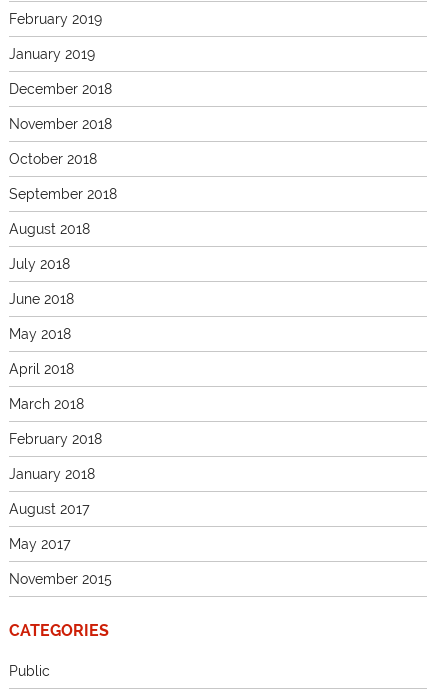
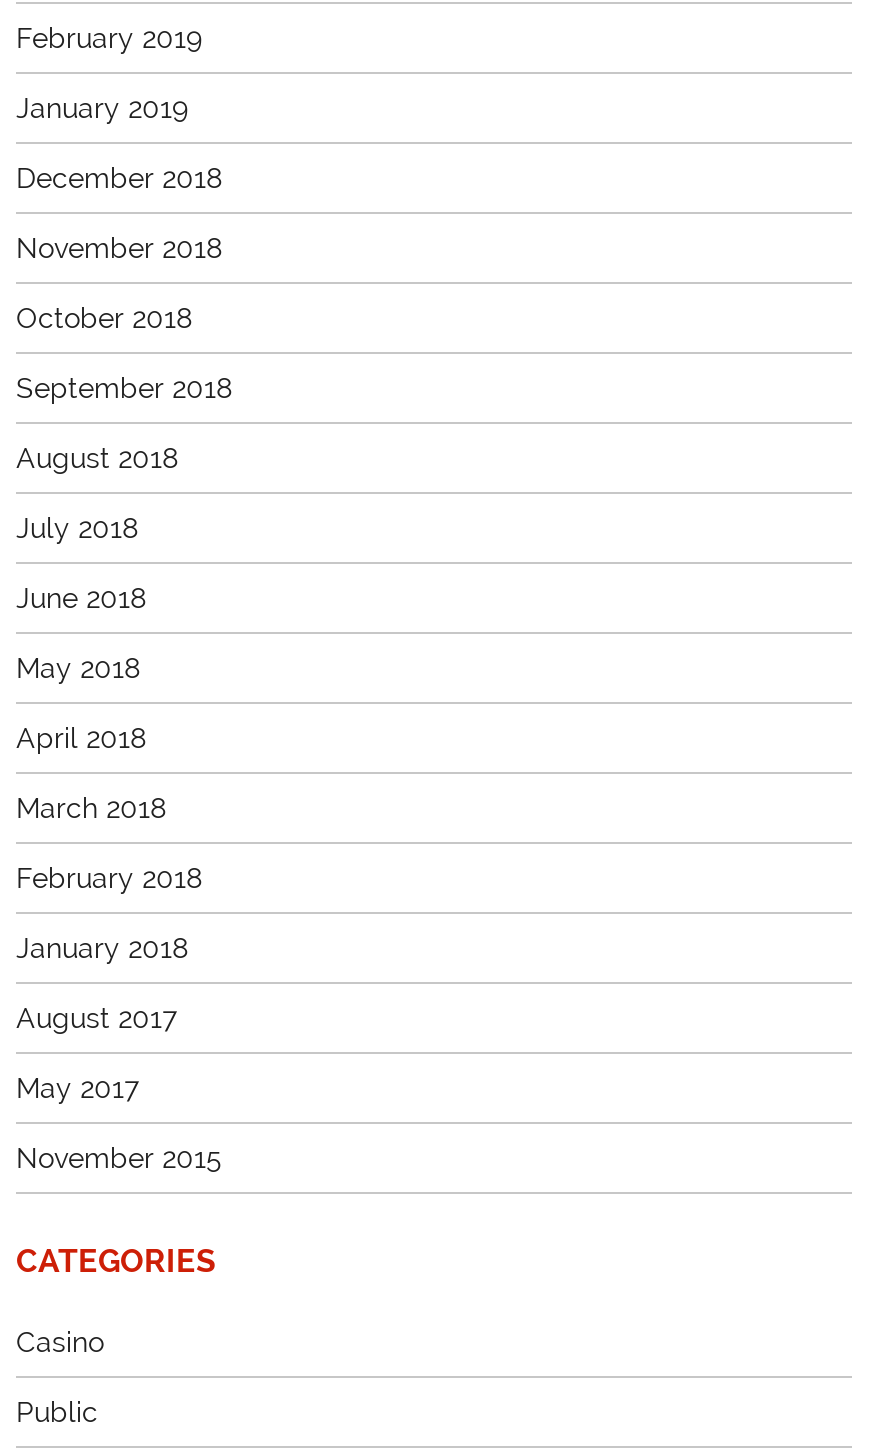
+ Casino
